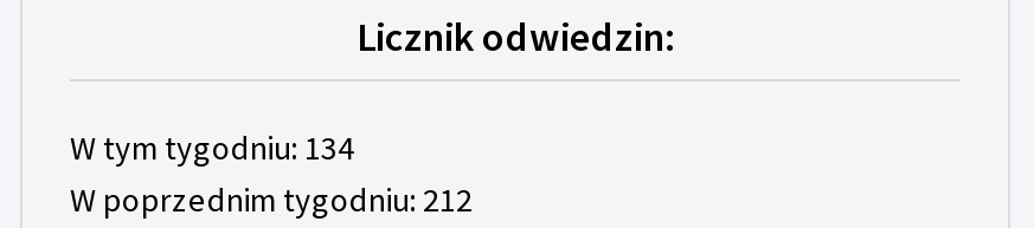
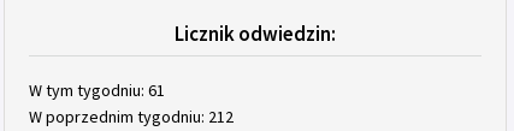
- W tym tygodniu: 134
+ W tym tygodniu: 61
